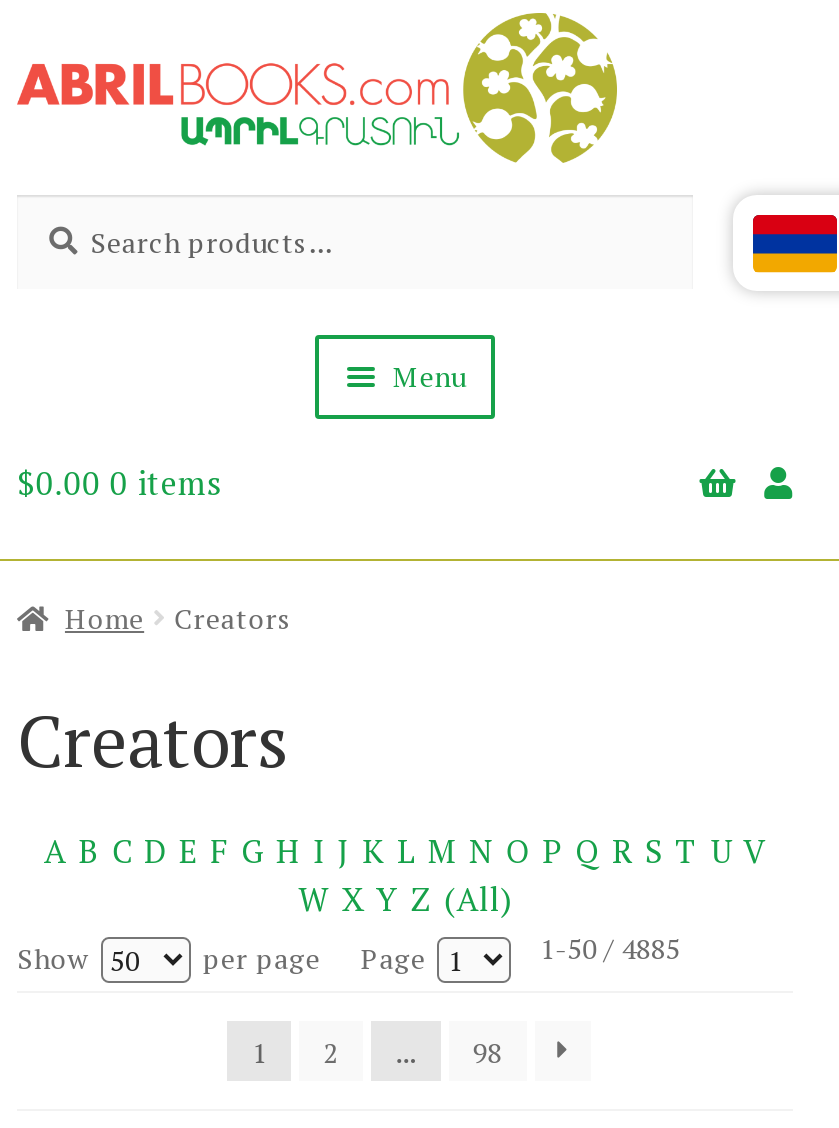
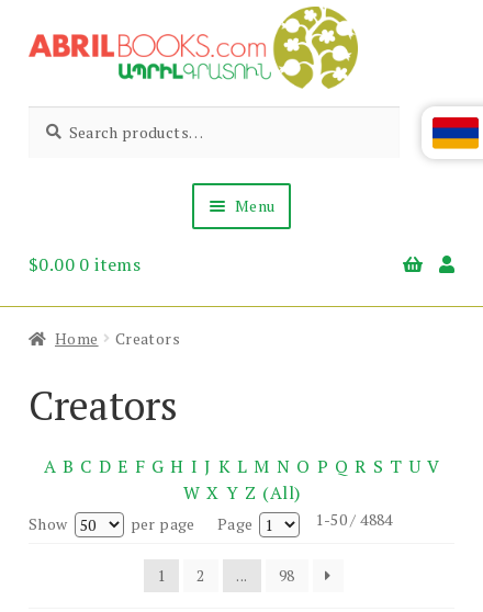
- 1-50 / 4885
+ 1-50 / 4884
